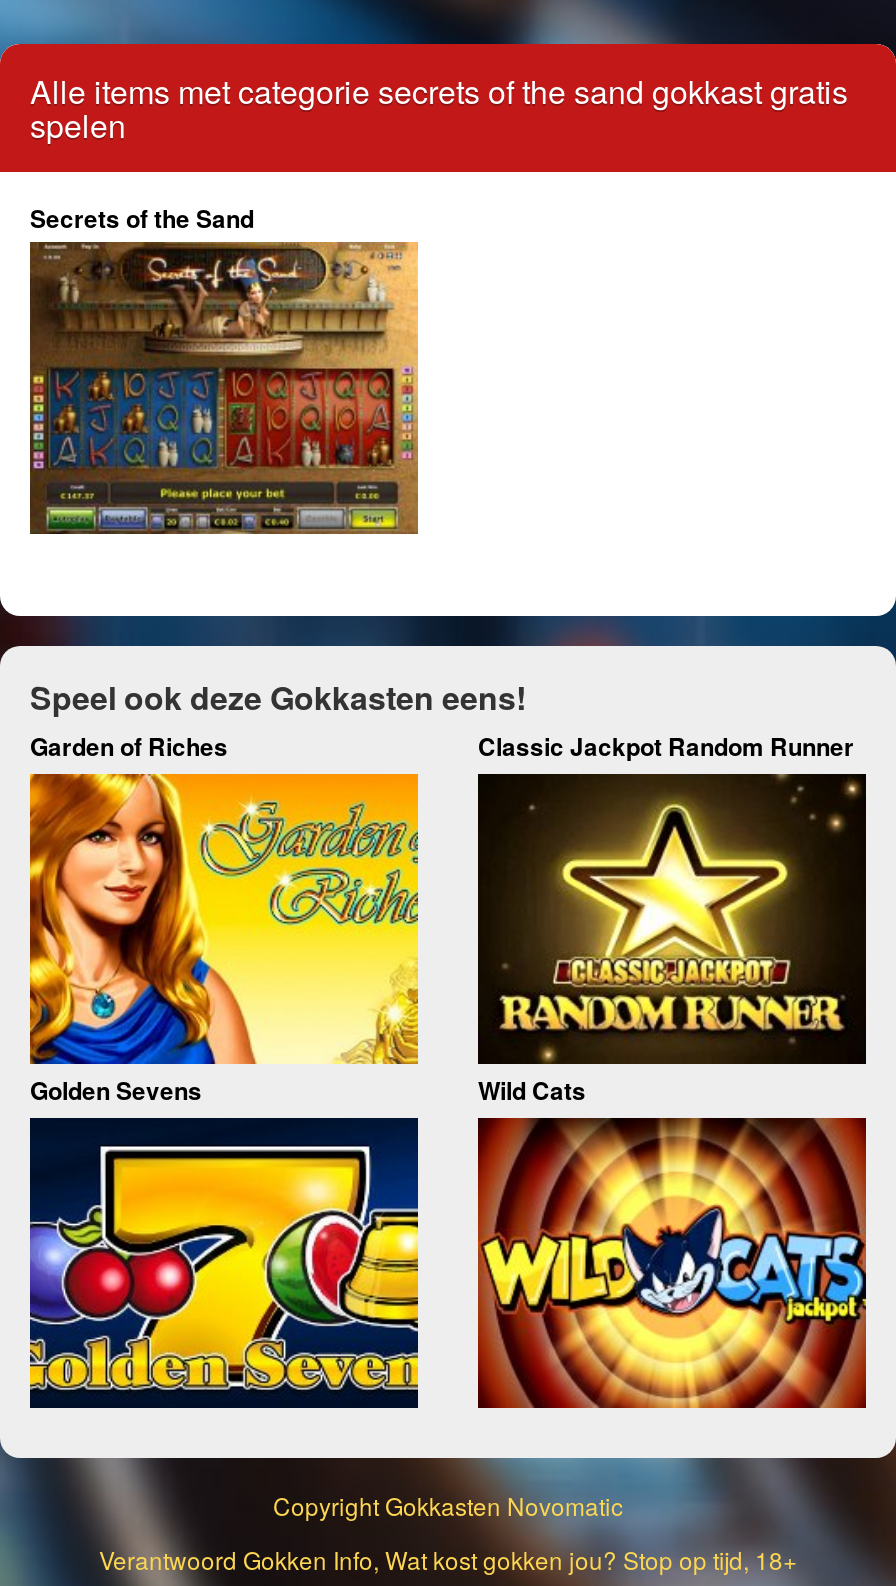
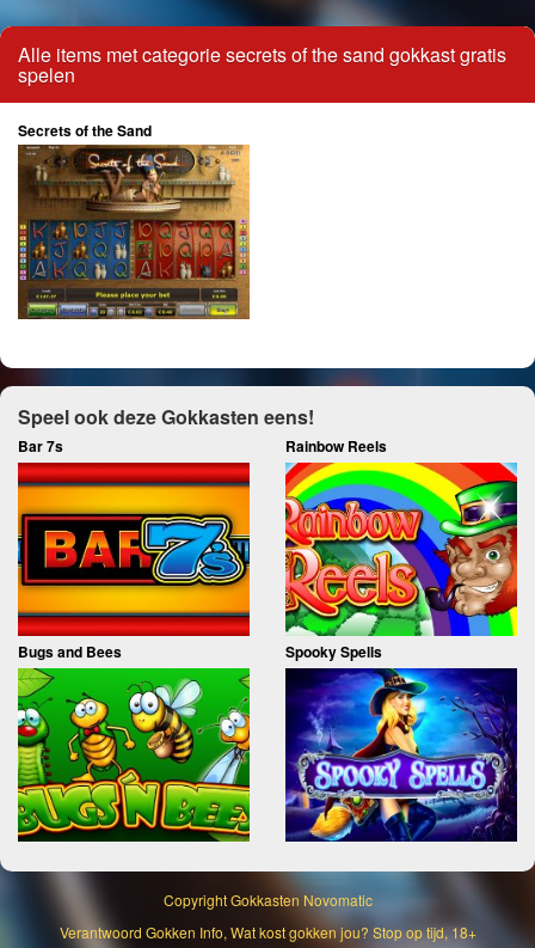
- Garden of Riches
- Classic Jackpot Random Runner
+ Bar 7s
+ Rainbow Reels

- [image]
- Golden Sevens
- Wild Cats
+ [image]
+ Bugs and Bees
+ Spooky Spells

- [image]
+ [image]

- [image]
+ [image]

- [image]
+ [image]
